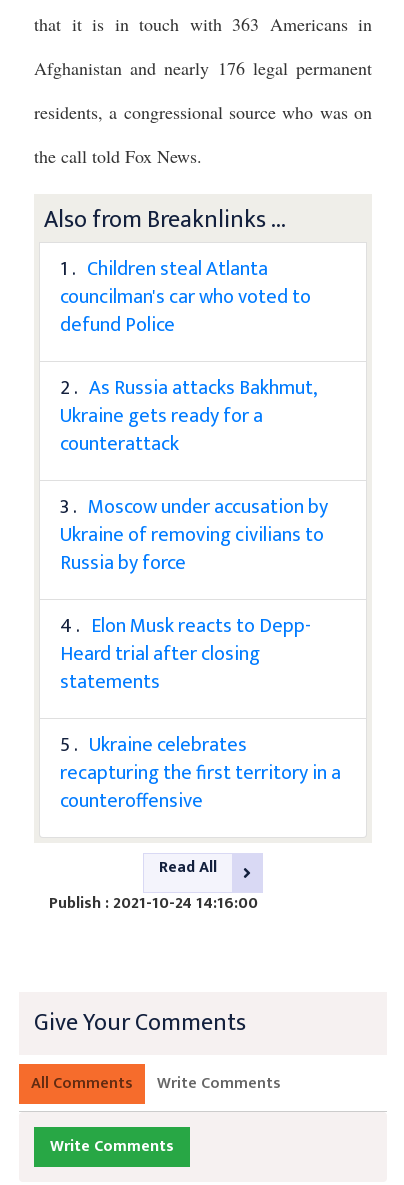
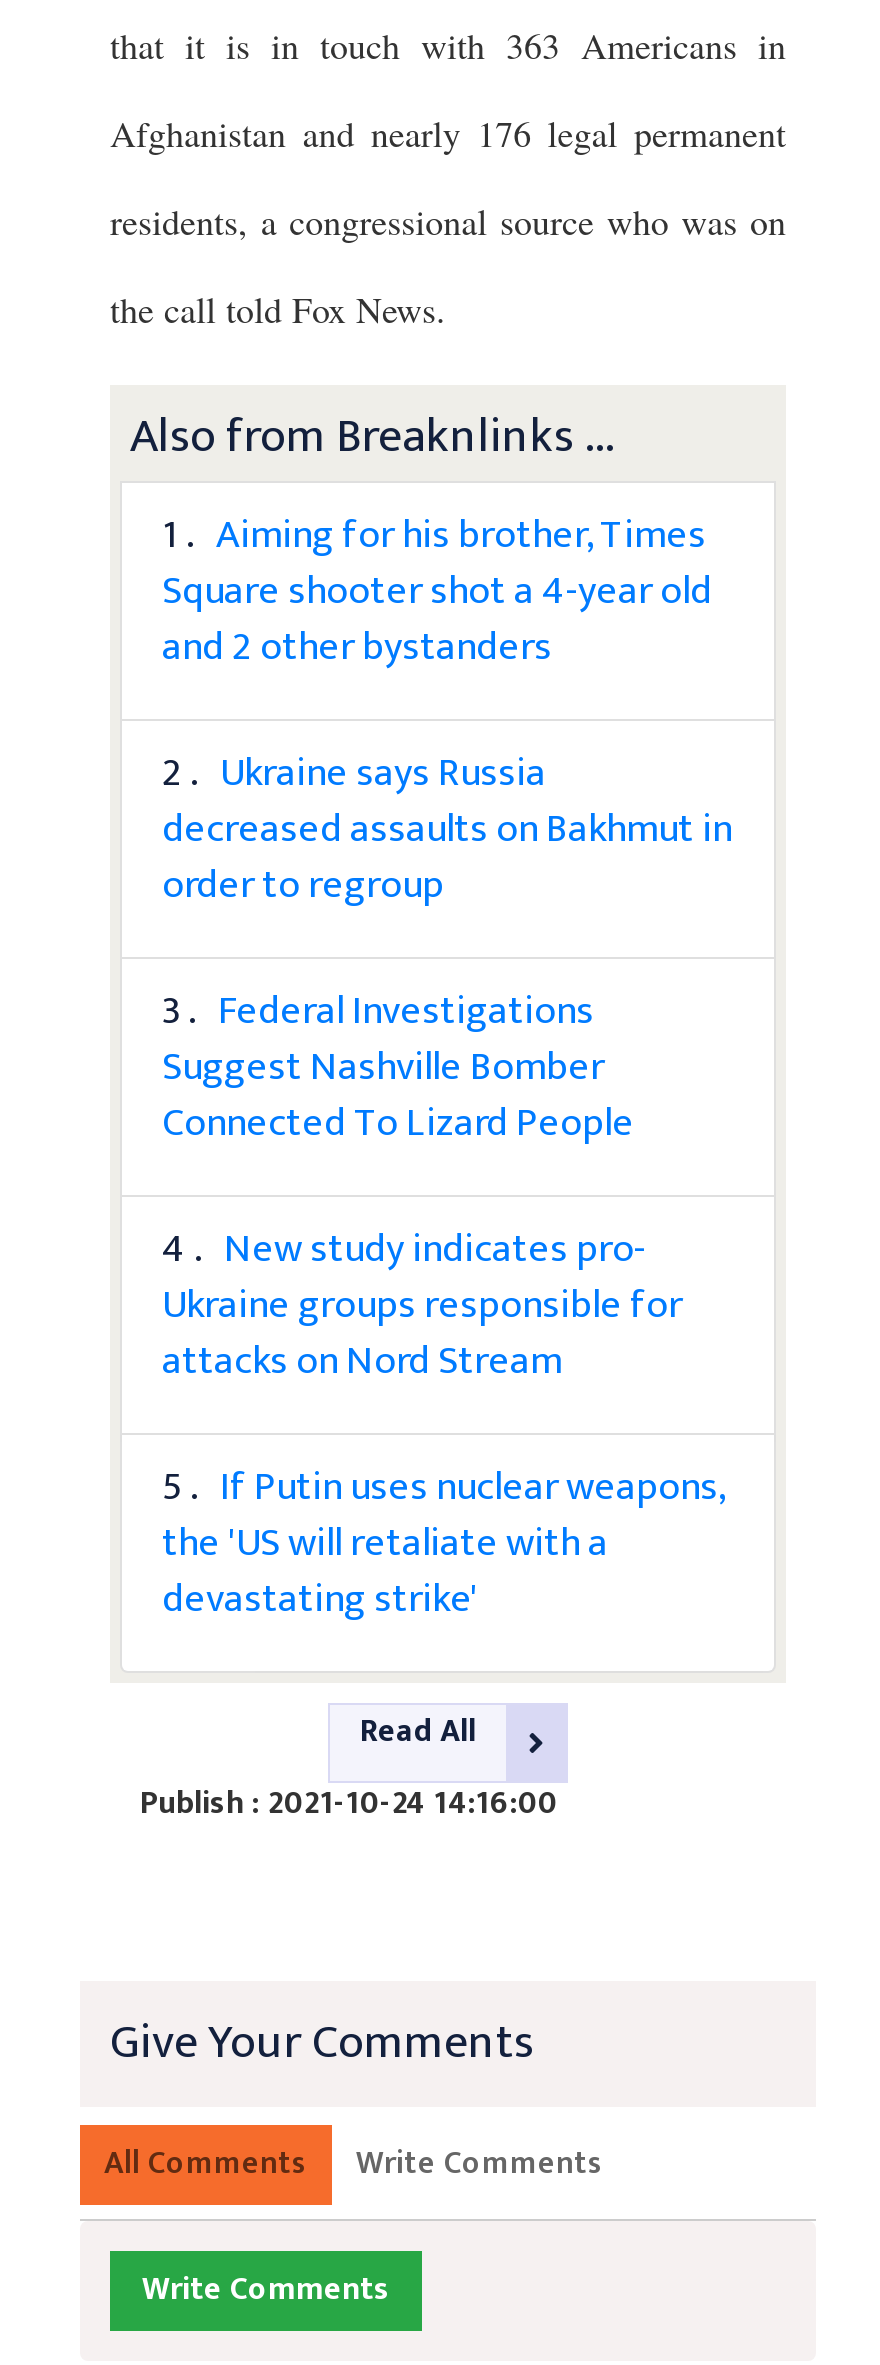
- 1 . Children steal Atlanta
- councilman's car who voted to
- defund Police
+ 1 . Aiming for his brother, Times
+ Square shooter shot a 4-year old
+ and 2 other bystanders

- 2 . As Russia attacks Bakhmut,
- Ukraine gets ready for a
- counterattack
+ 2 . Ukraine says Russia
+ decreased assaults on Bakhmut in
+ order to regroup

- 3 . Moscow under accusation by
- Ukraine of removing civilians to
- Russia by force
+ 3 . Federal Investigations
+ Suggest Nashville Bomber
+ Connected To Lizard People

- 4 . Elon Musk reacts to Depp-
- Heard trial after closing
- statements
+ 4 . New study indicates pro-
+ Ukraine groups responsible for
+ attacks on Nord Stream

- 5 . Ukraine celebrates
- recapturing the first territory in a
- counteroffensive
+ 5 . If Putin uses nuclear weapons,
+ the 'US will retaliate with a
+ devastating strike'
